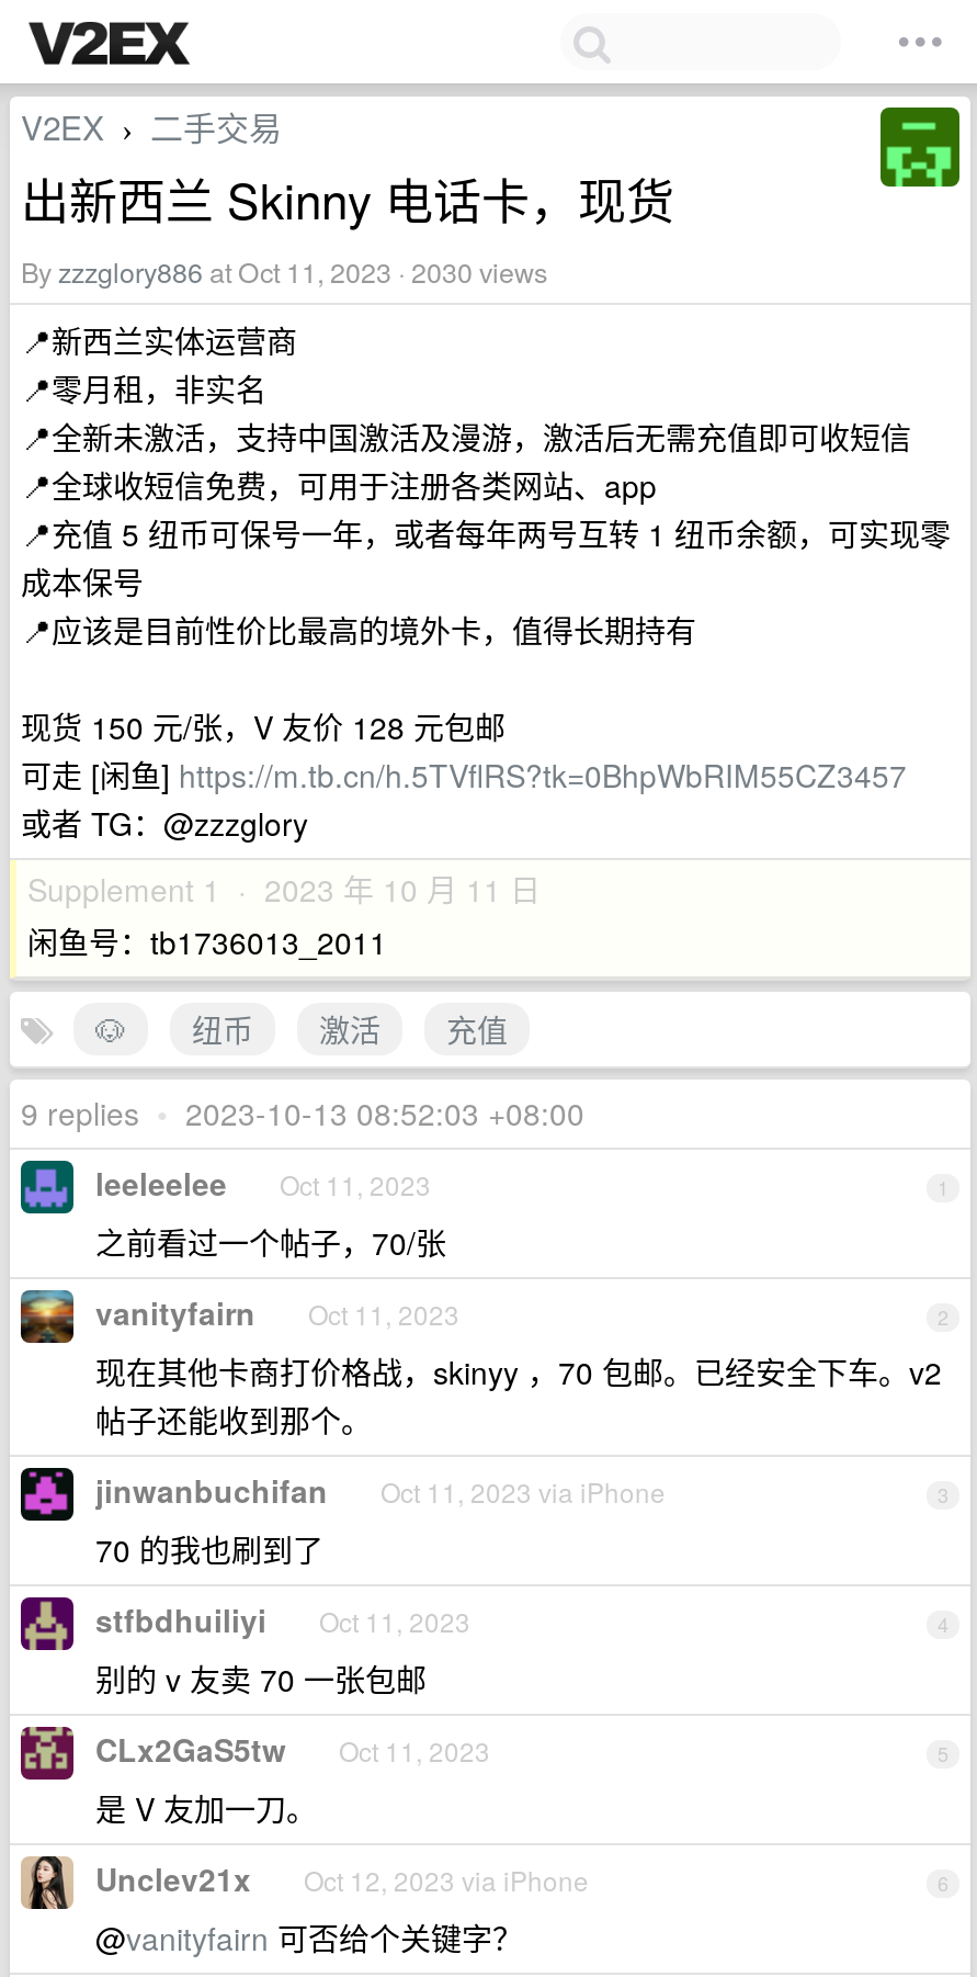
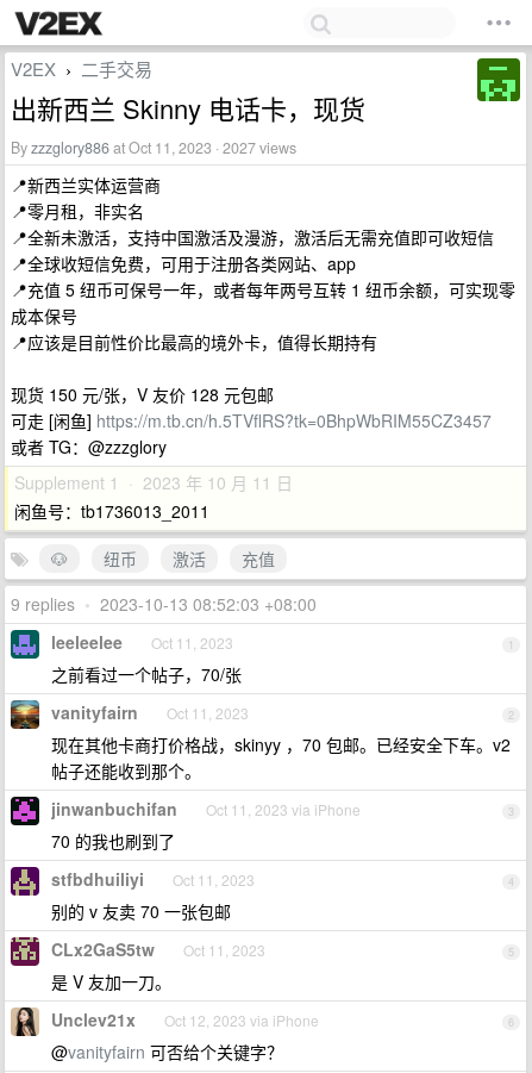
- By zzzglory886 at Oct 11, 2023 · 2030 views
+ By zzzglory886 at Oct 11, 2023 · 2027 views
